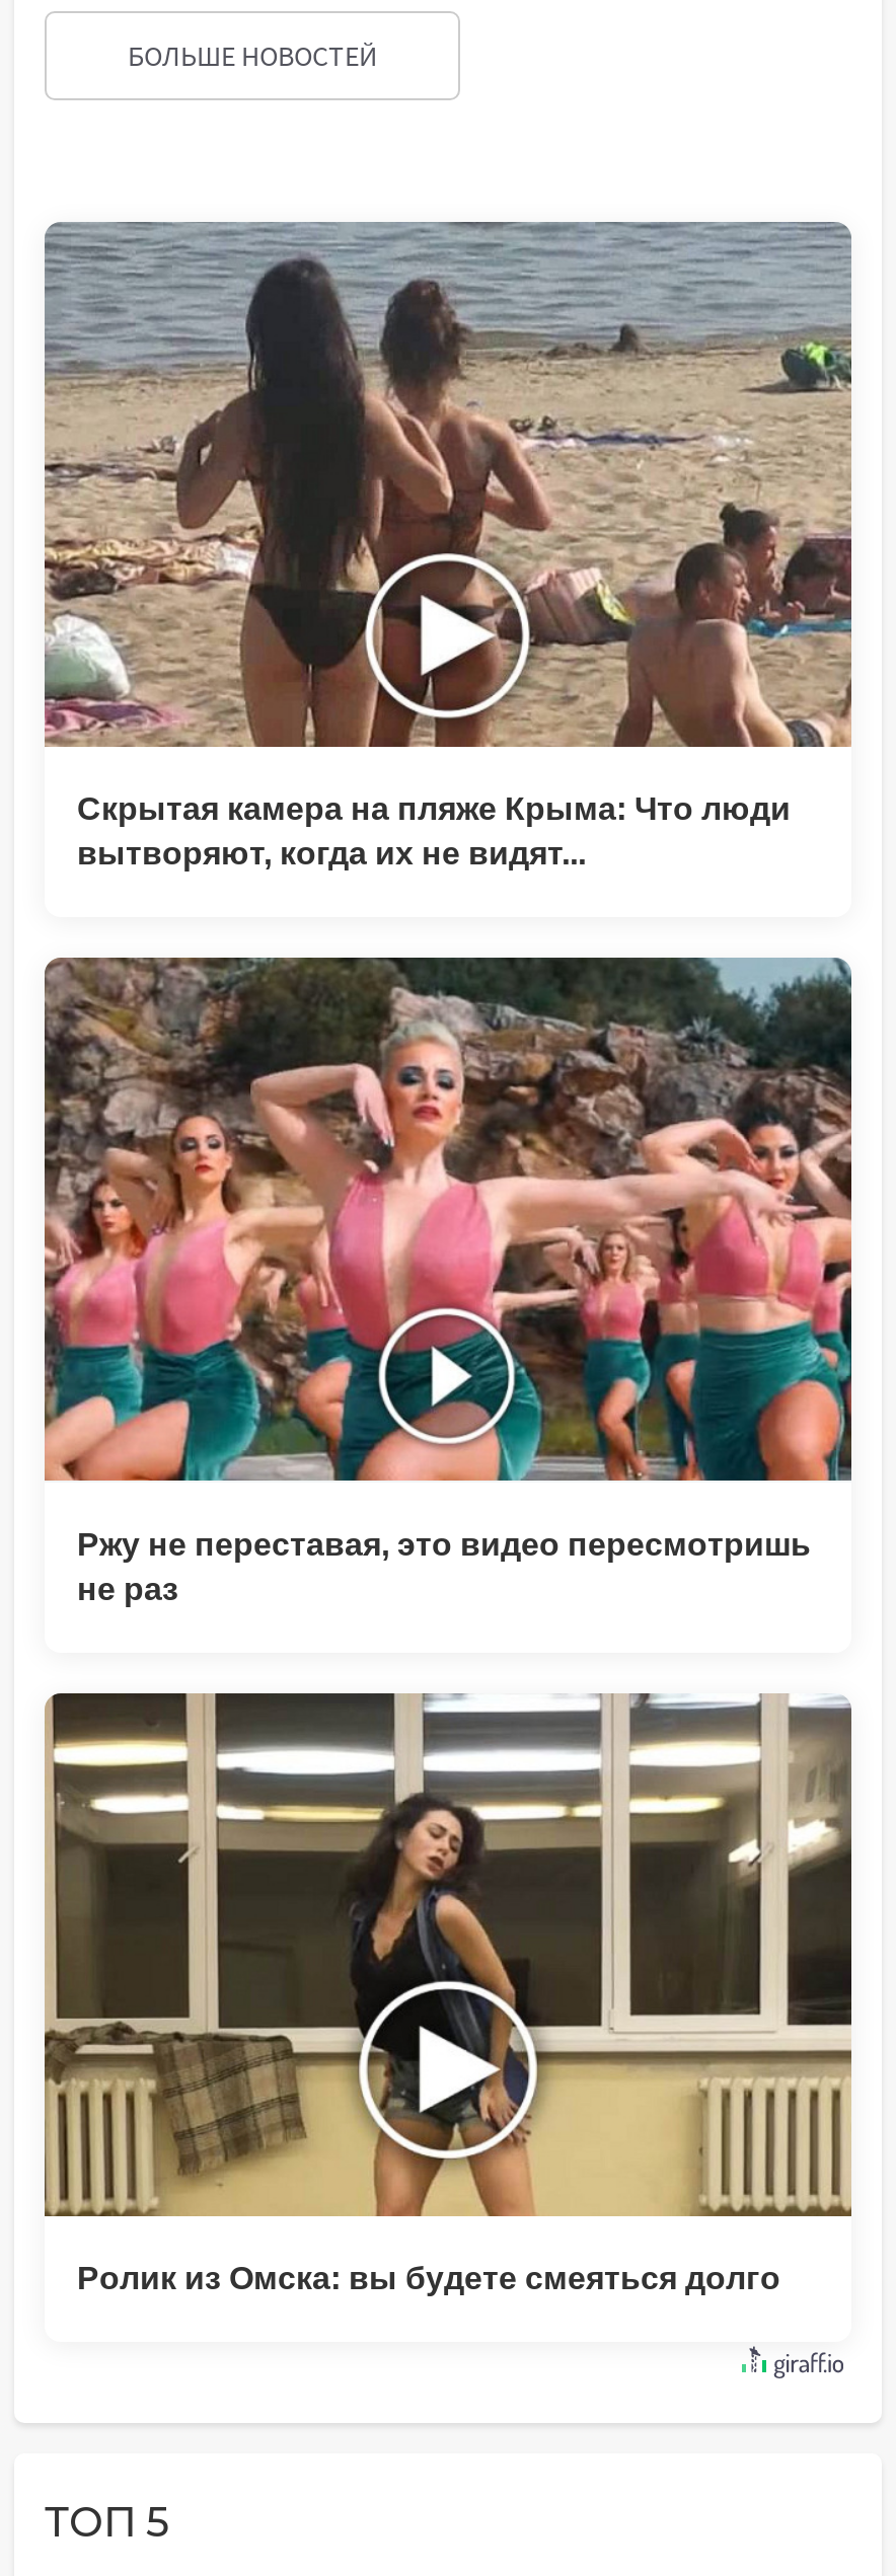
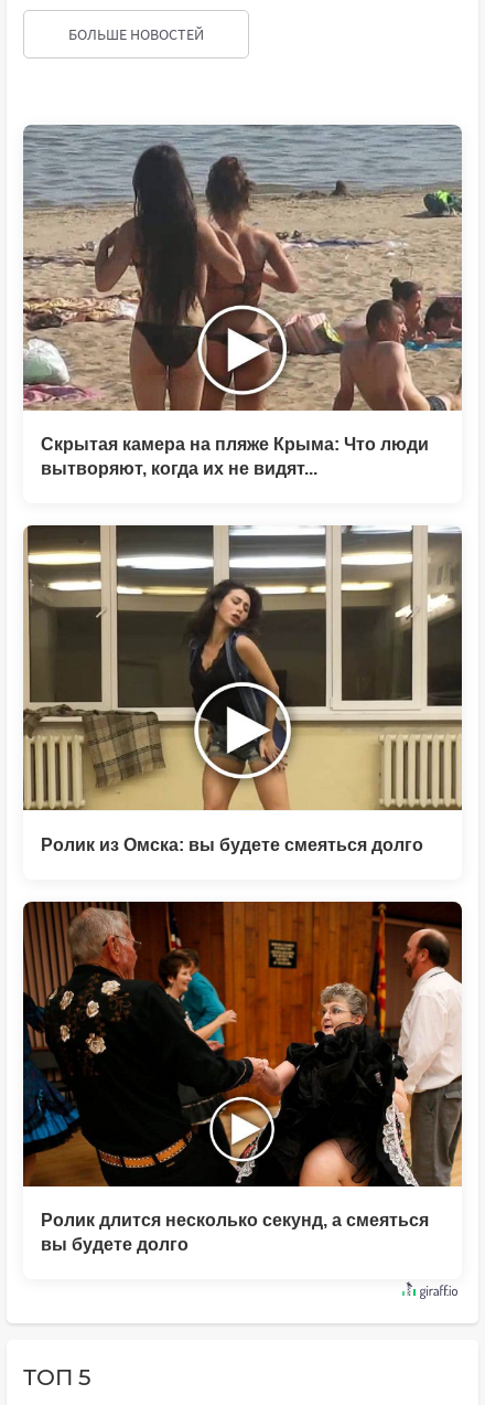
- [image]
- Ржу не переставая, это видео пересмотришь
- не раз

moved up: [image] | Ролик из Омска: вы будете смеяться долго

+ [image]
+ Ролик длится несколько секунд, а смеяться
+ вы будете долго
